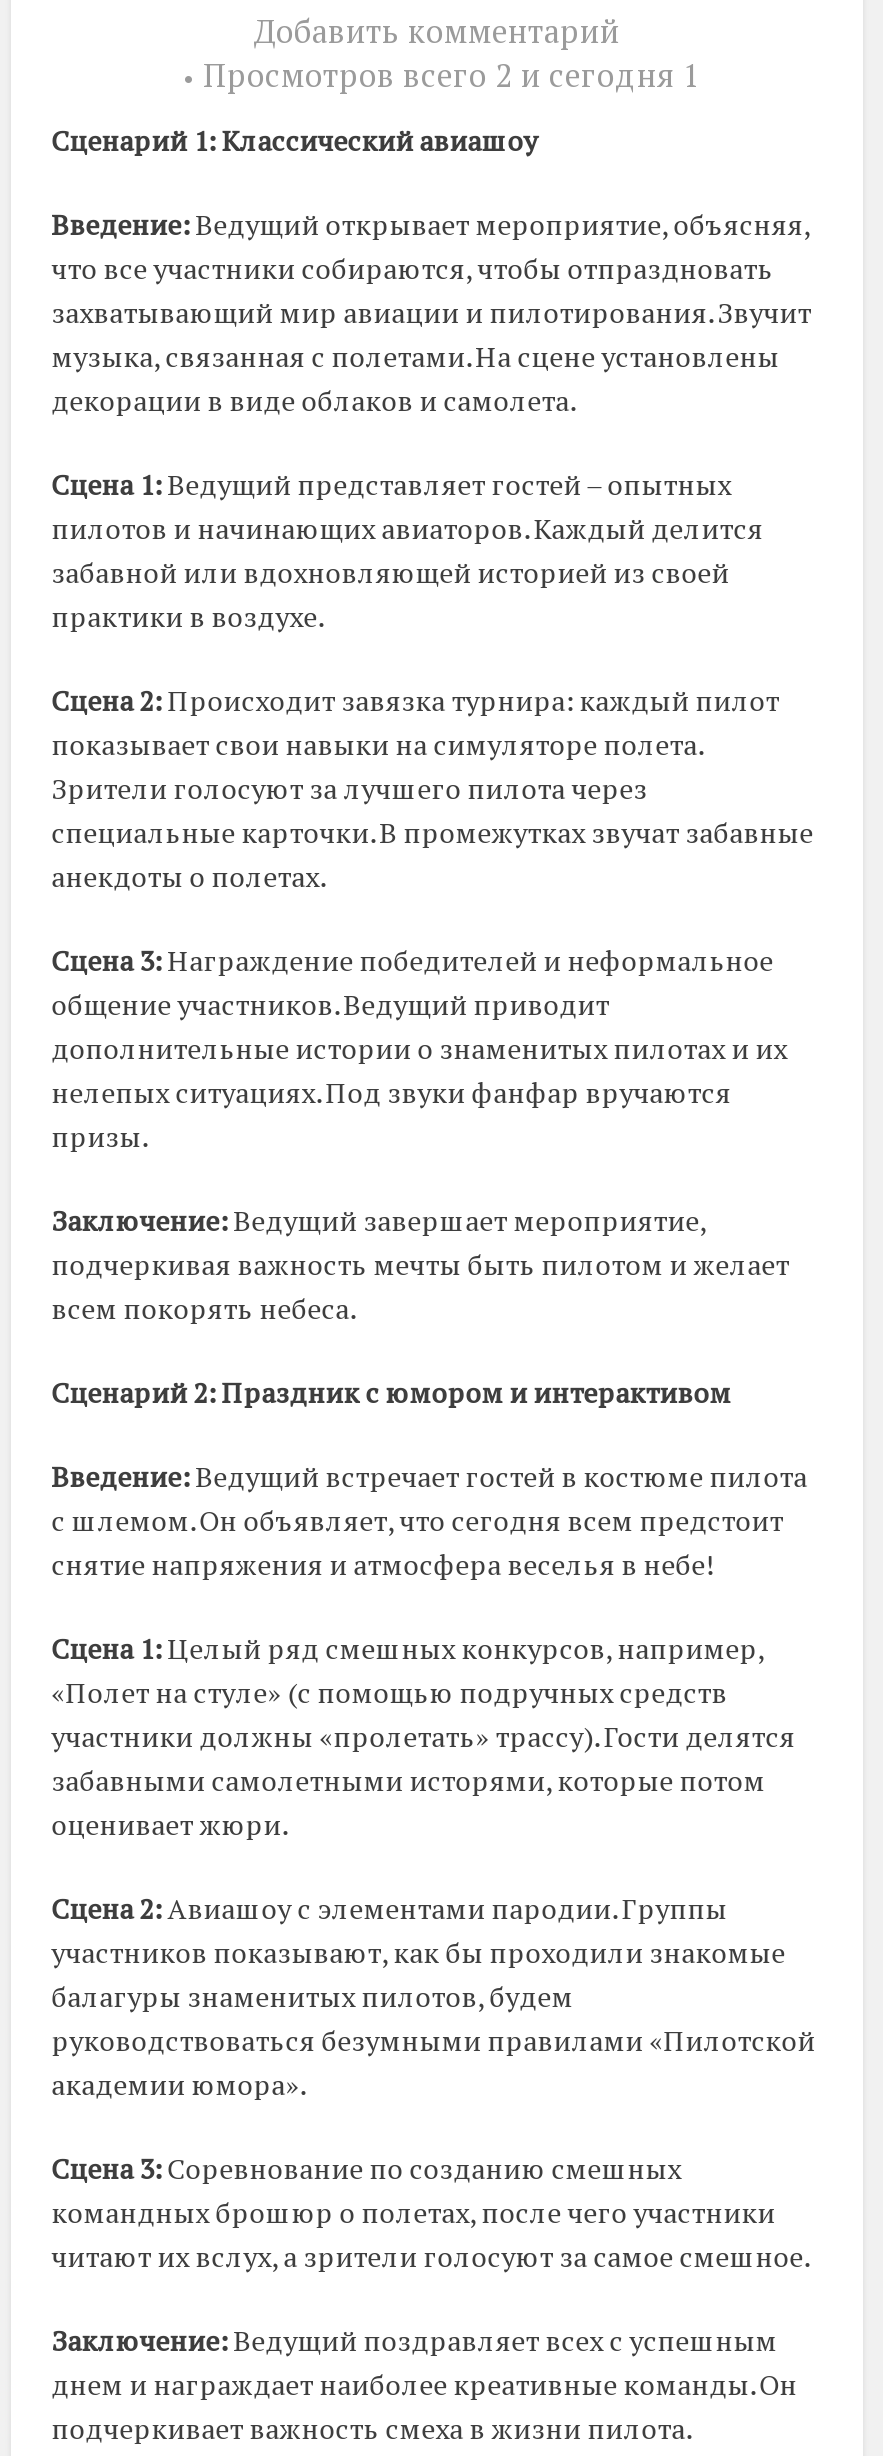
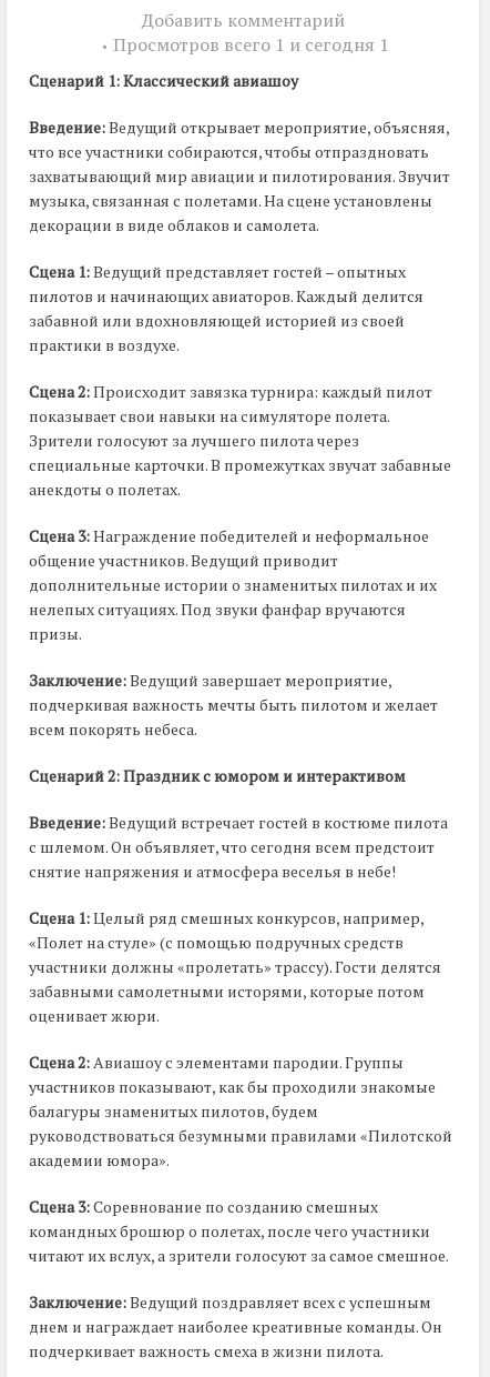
- Просмотров всего 2 и сегодня 1
+ Просмотров всего 1 и сегодня 1
